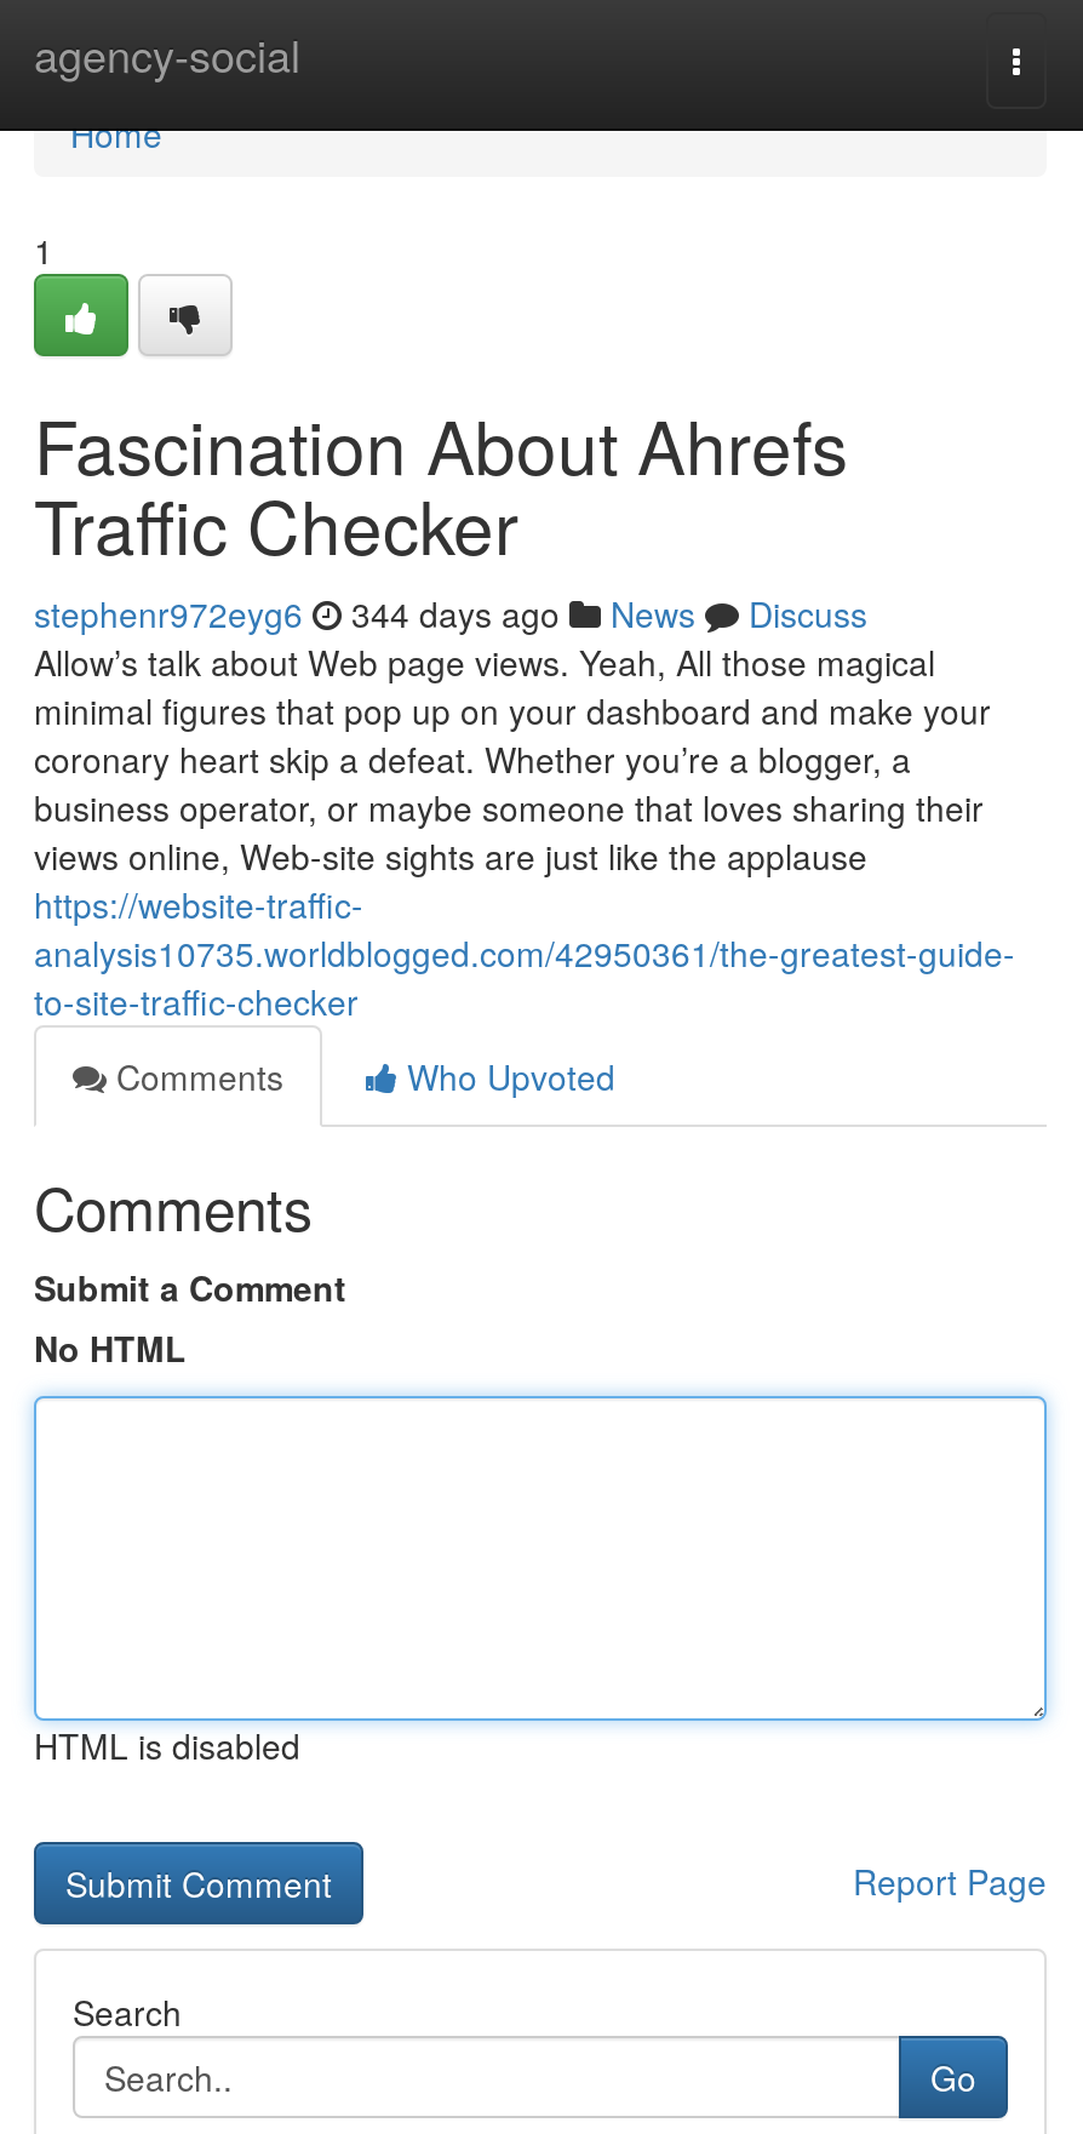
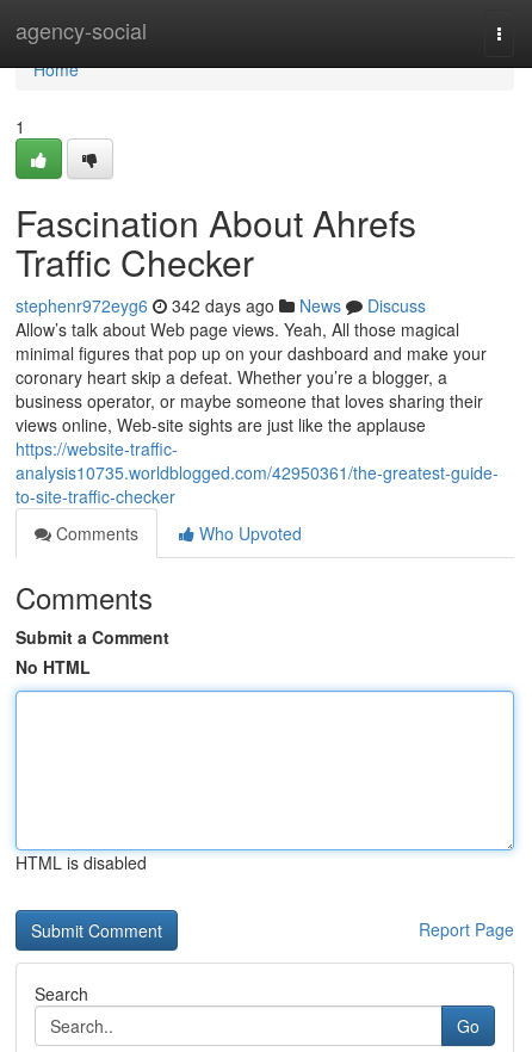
- stephenr972eyg6 344 days ago News Discuss
+ stephenr972eyg6 342 days ago News Discuss
